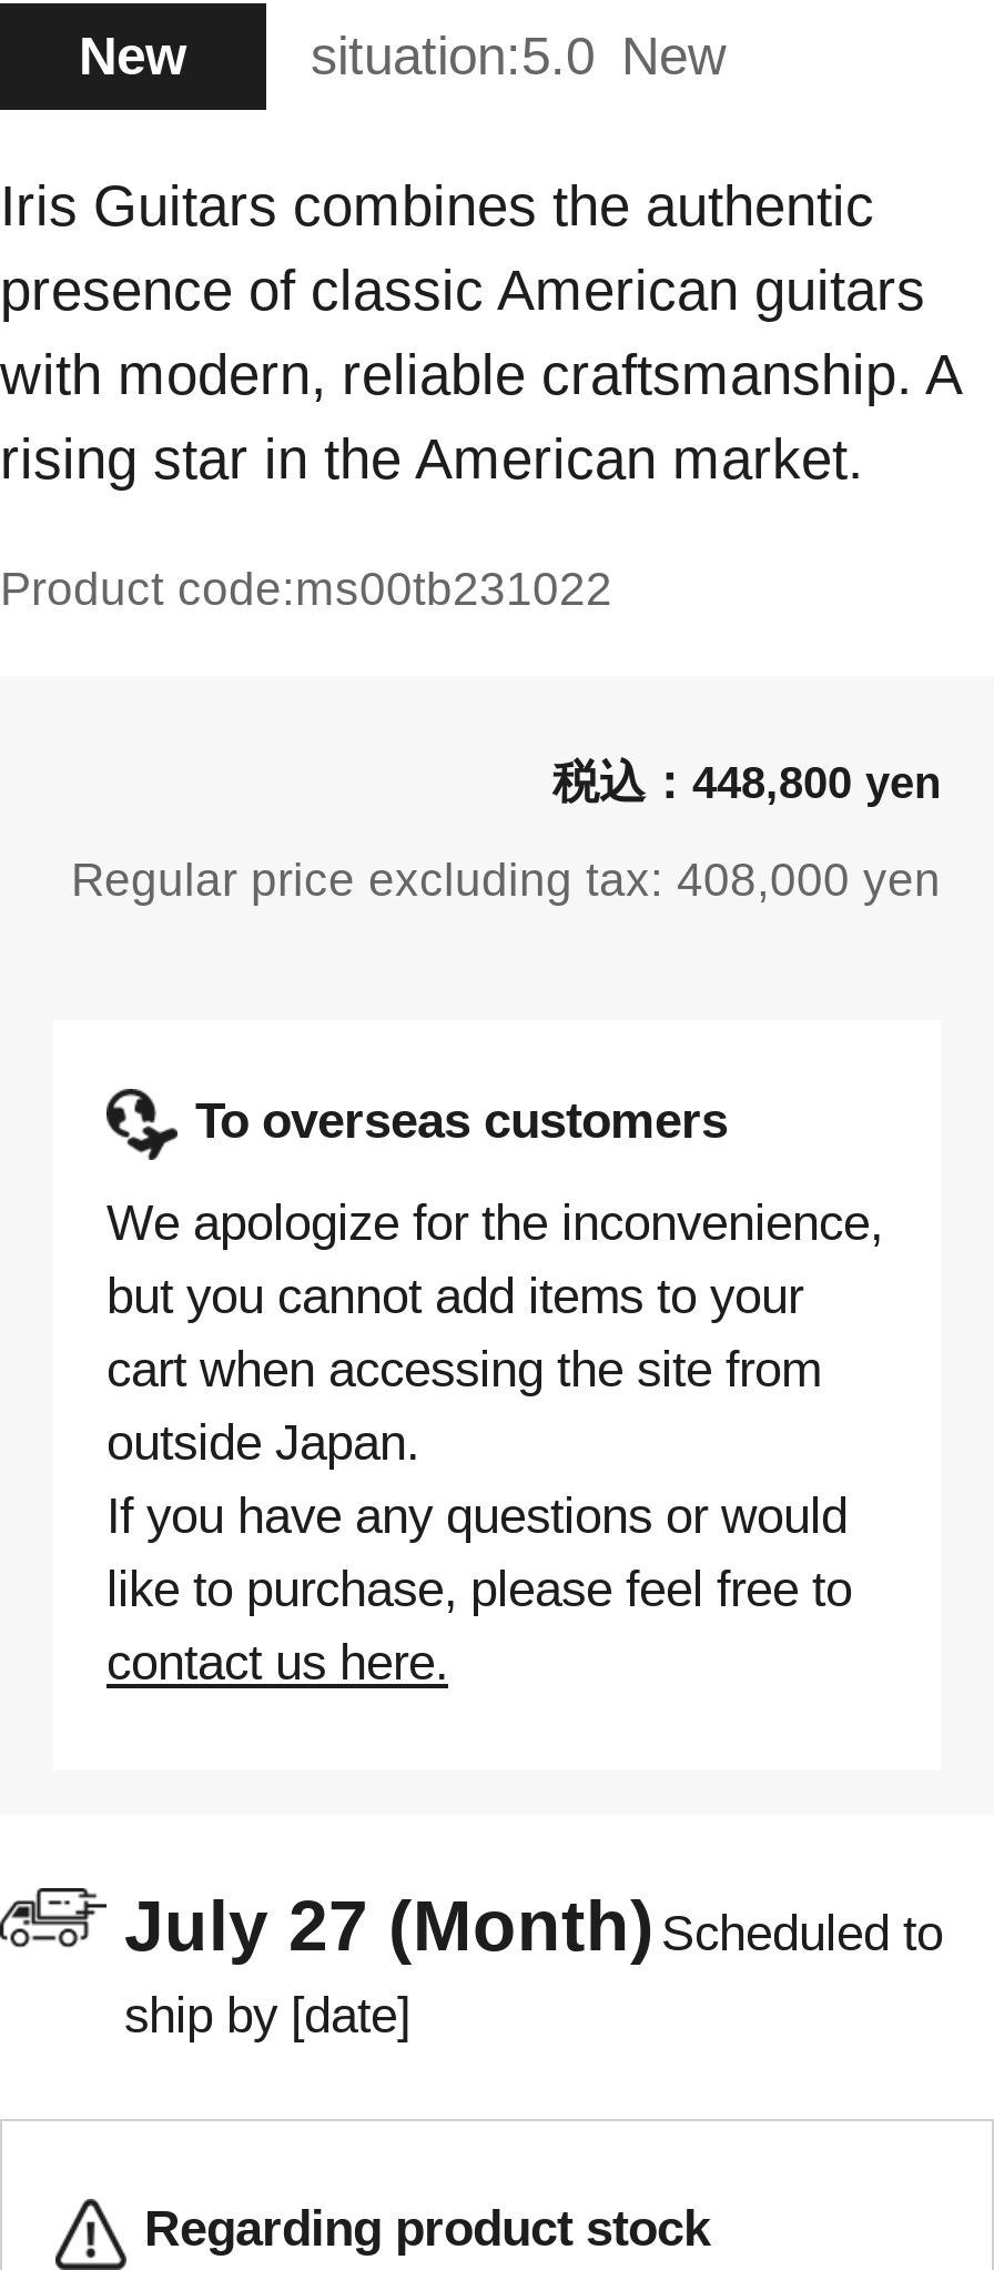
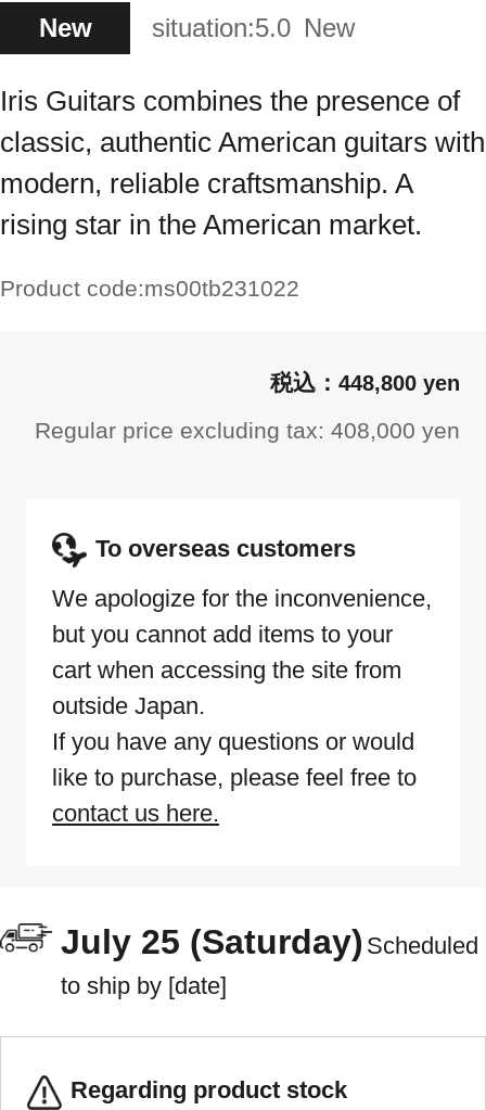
- Iris Guitars combines the authentic
- presence of classic American guitars
- with modern, reliable craftsmanship. A
+ Iris Guitars combines the presence of
+ classic, authentic American guitars with
+ modern, reliable craftsmanship. A

- July 27 (Month) Scheduled to
- ship by [date]
+ July 25 (Saturday) Scheduled
+ to ship by [date]
